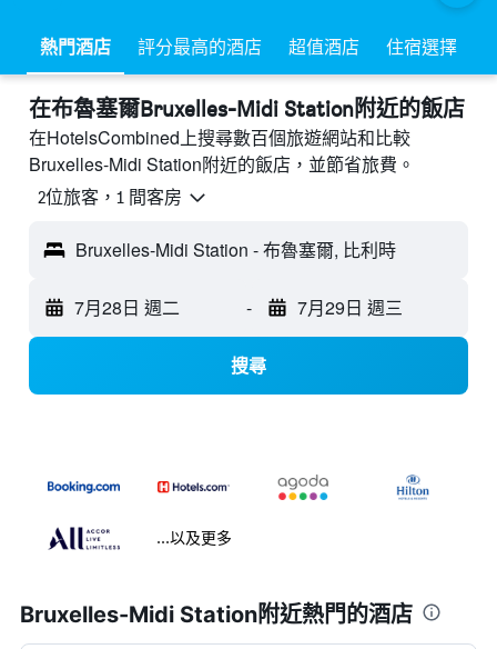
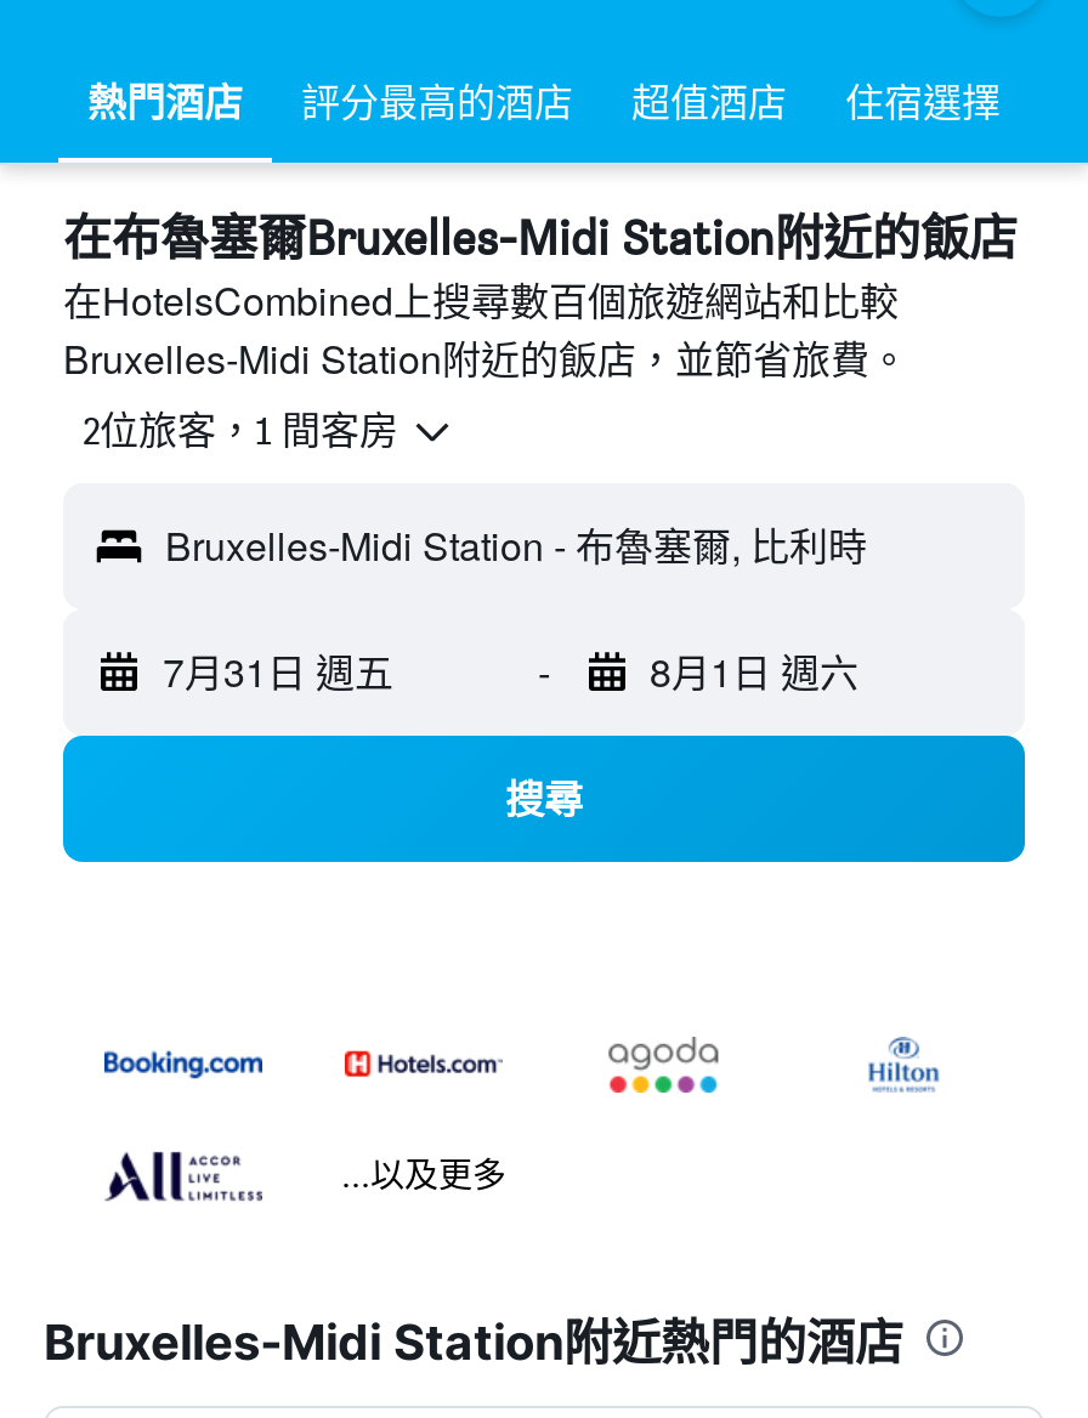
- 7月28日 週二
+ 7月31日 週五

- 7月29日 週三
+ 8月1日 週六
